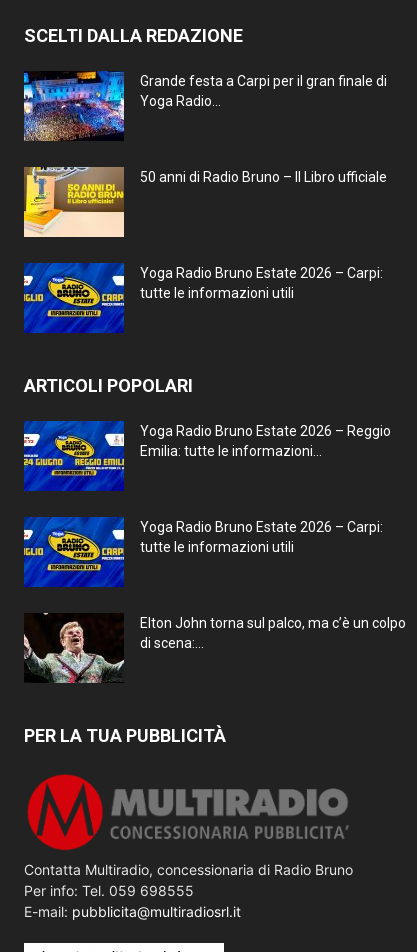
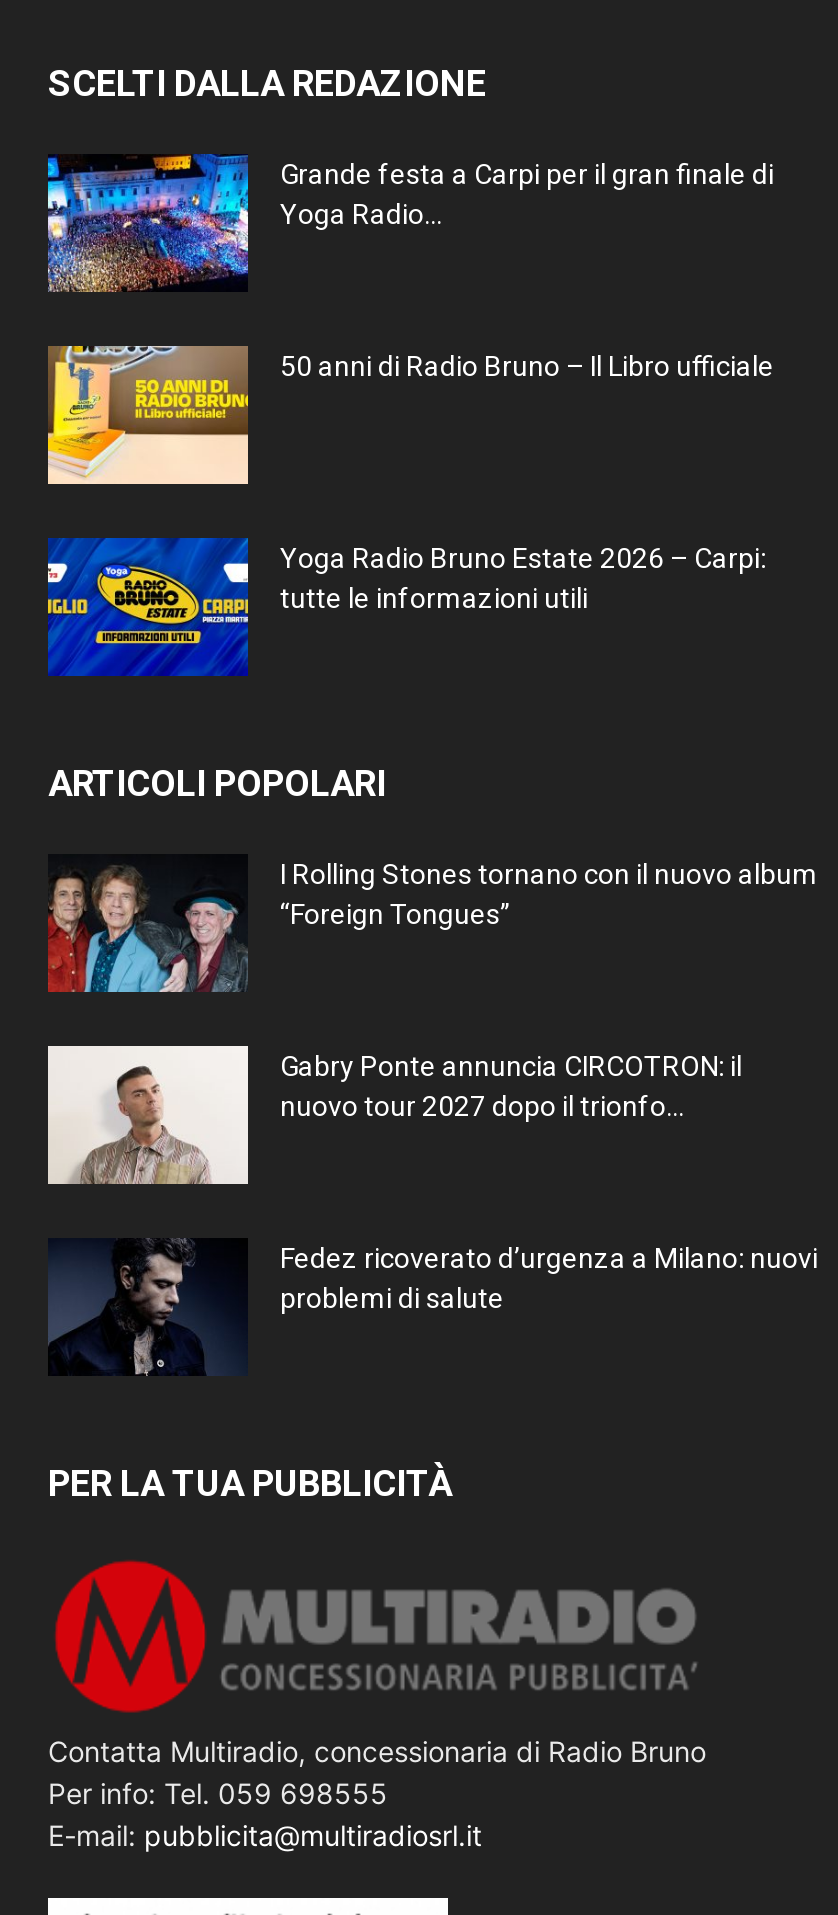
- [image]
- Yoga Radio Bruno Estate 2026 – Reggio
- Emilia: tutte le informazioni...
+ [image]
+ I Rolling Stones tornano con il nuovo album
+ “Foreign Tongues”

- [image]
- Yoga Radio Bruno Estate 2026 – Carpi:
- tutte le informazioni utili
+ [image]
+ Gabry Ponte annuncia CIRCOTRON: il
+ nuovo tour 2027 dopo il trionfo...

- [image]
- Elton John torna sul palco, ma c’è un colpo
- di scena:...
+ [image]
+ Fedez ricoverato d’urgenza a Milano: nuovi
+ problemi di salute
